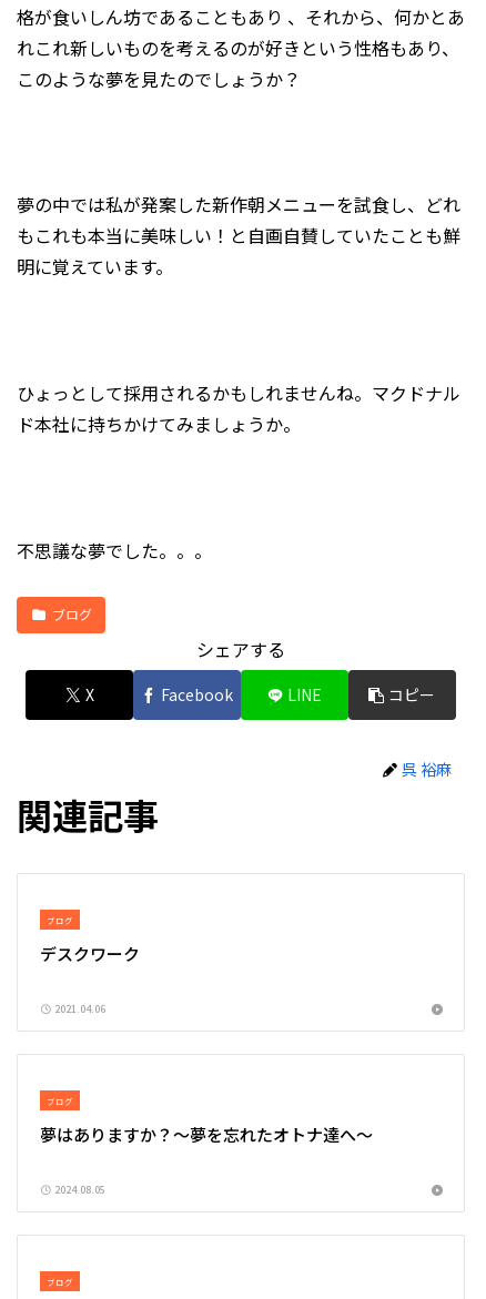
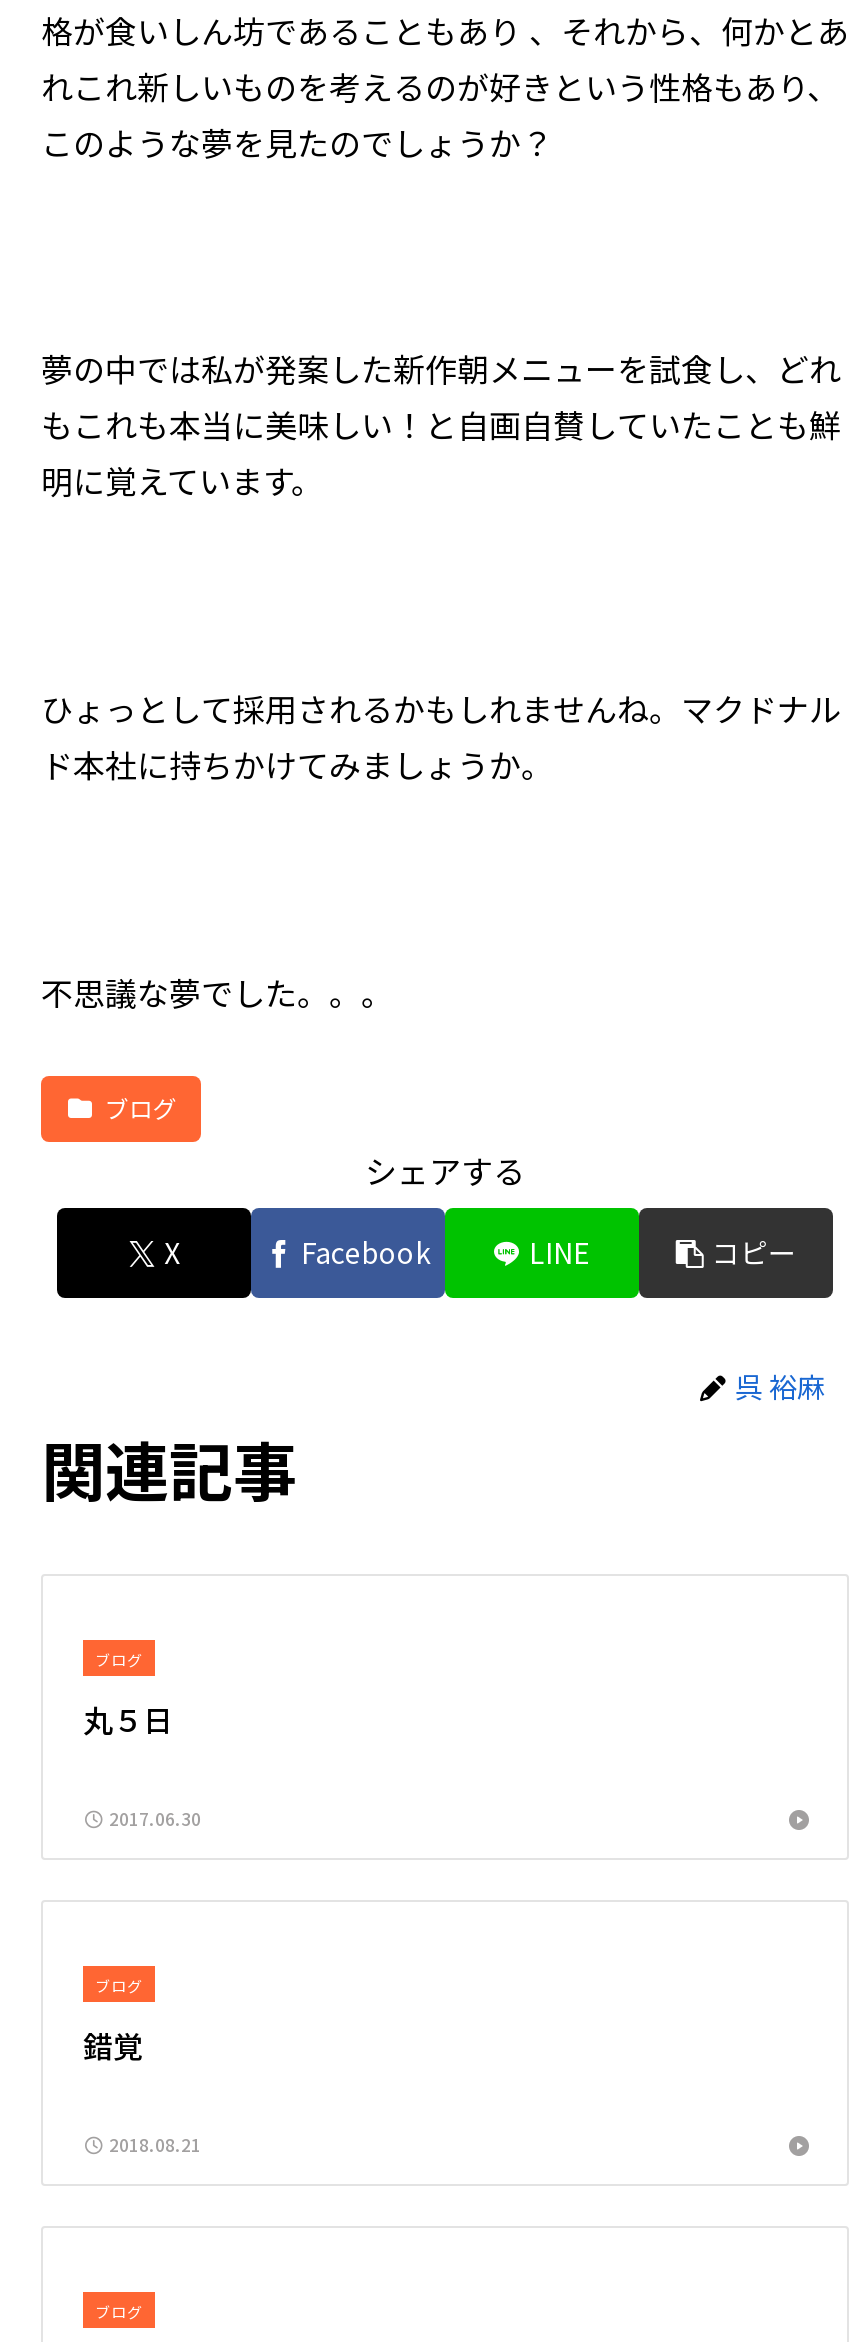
- デスクワーク
+ 丸５日

- 2021.04.06
+ 2017.06.30

- 夢はありますか？〜夢を忘れたオトナ達へ〜
+ 錯覚

- 2024.08.05
+ 2018.08.21
